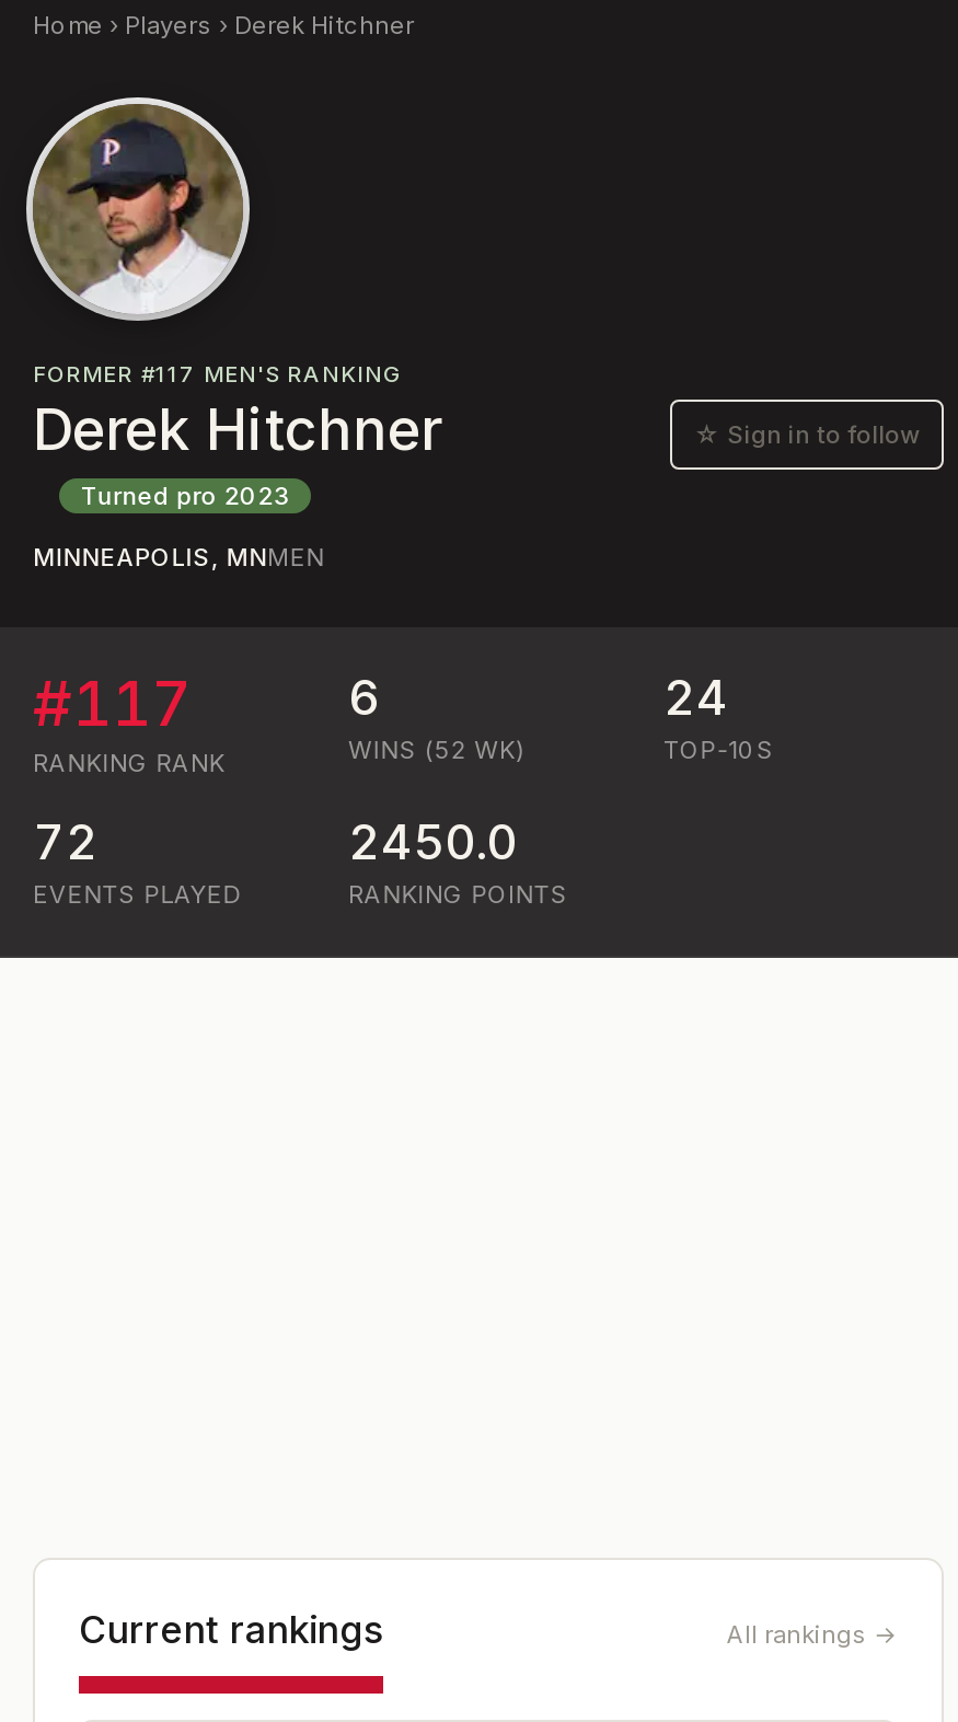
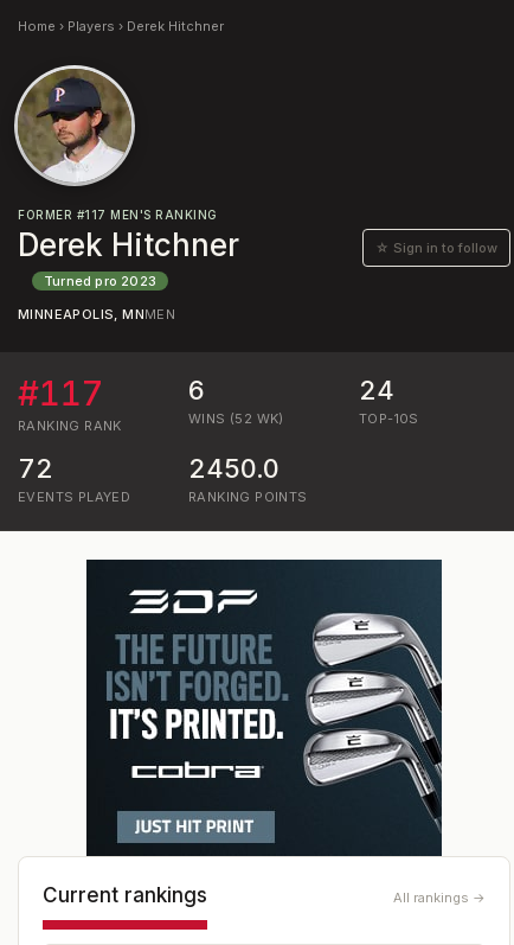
+ [image]
